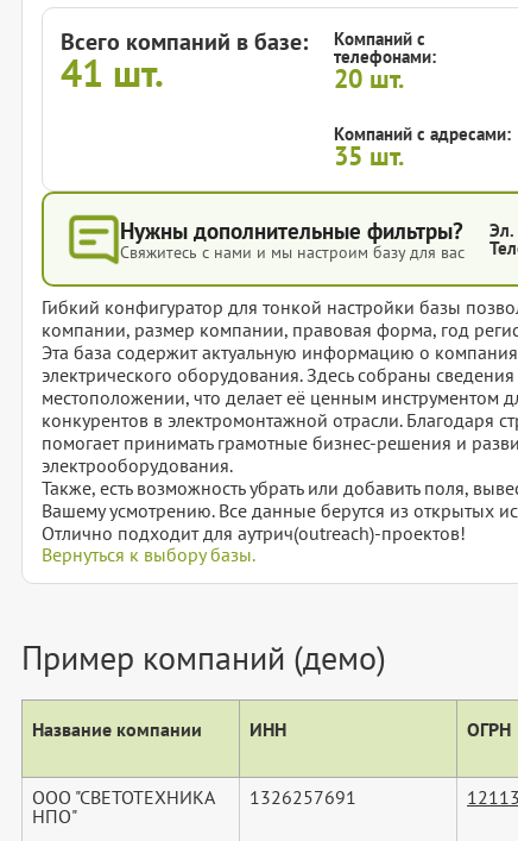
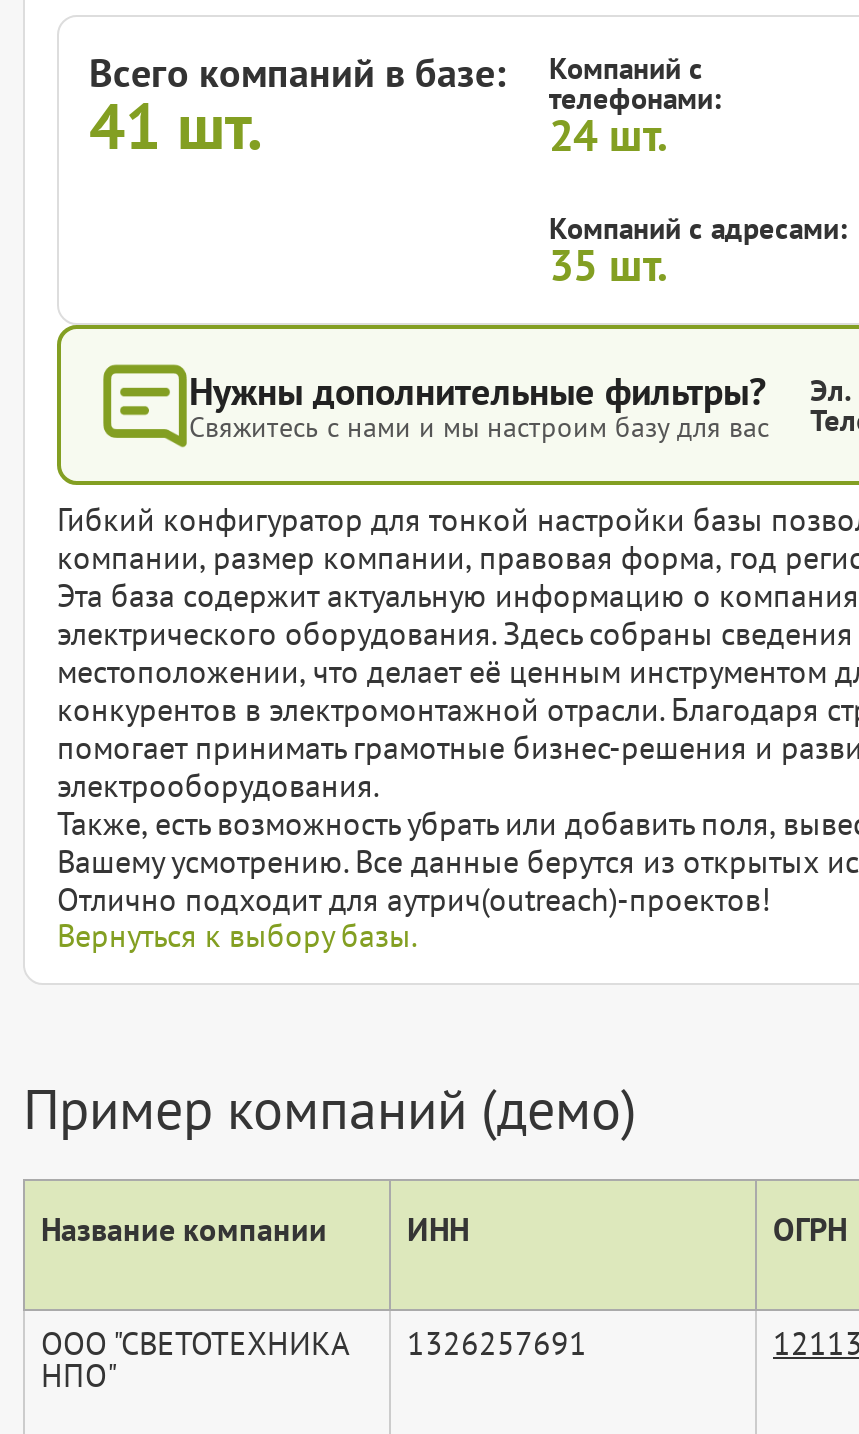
- 20шт.
+ 24шт.
